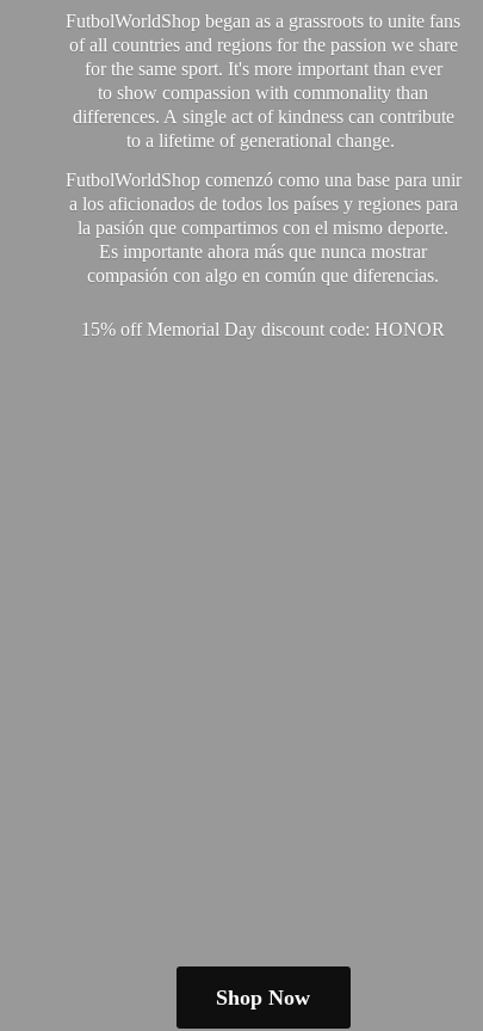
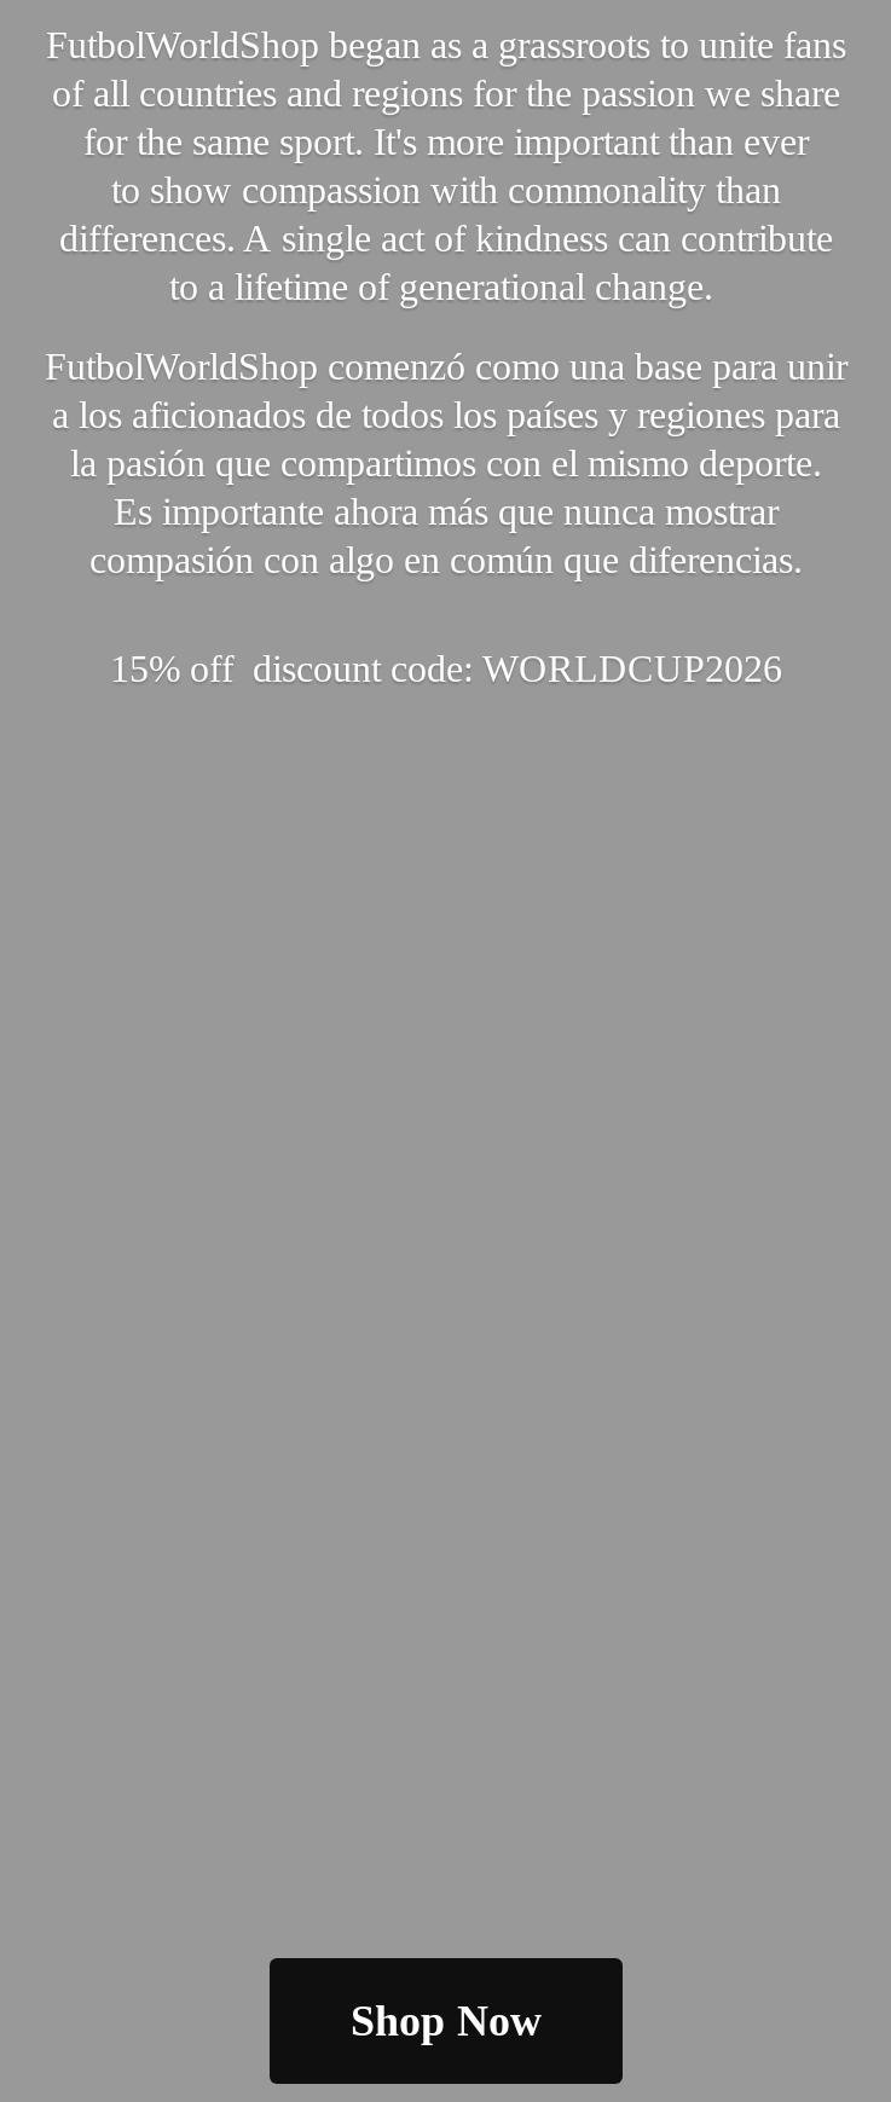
- 15% off Memorial Day discount code: HONOR
+ 15% off discount code: WORLDCUP2026
